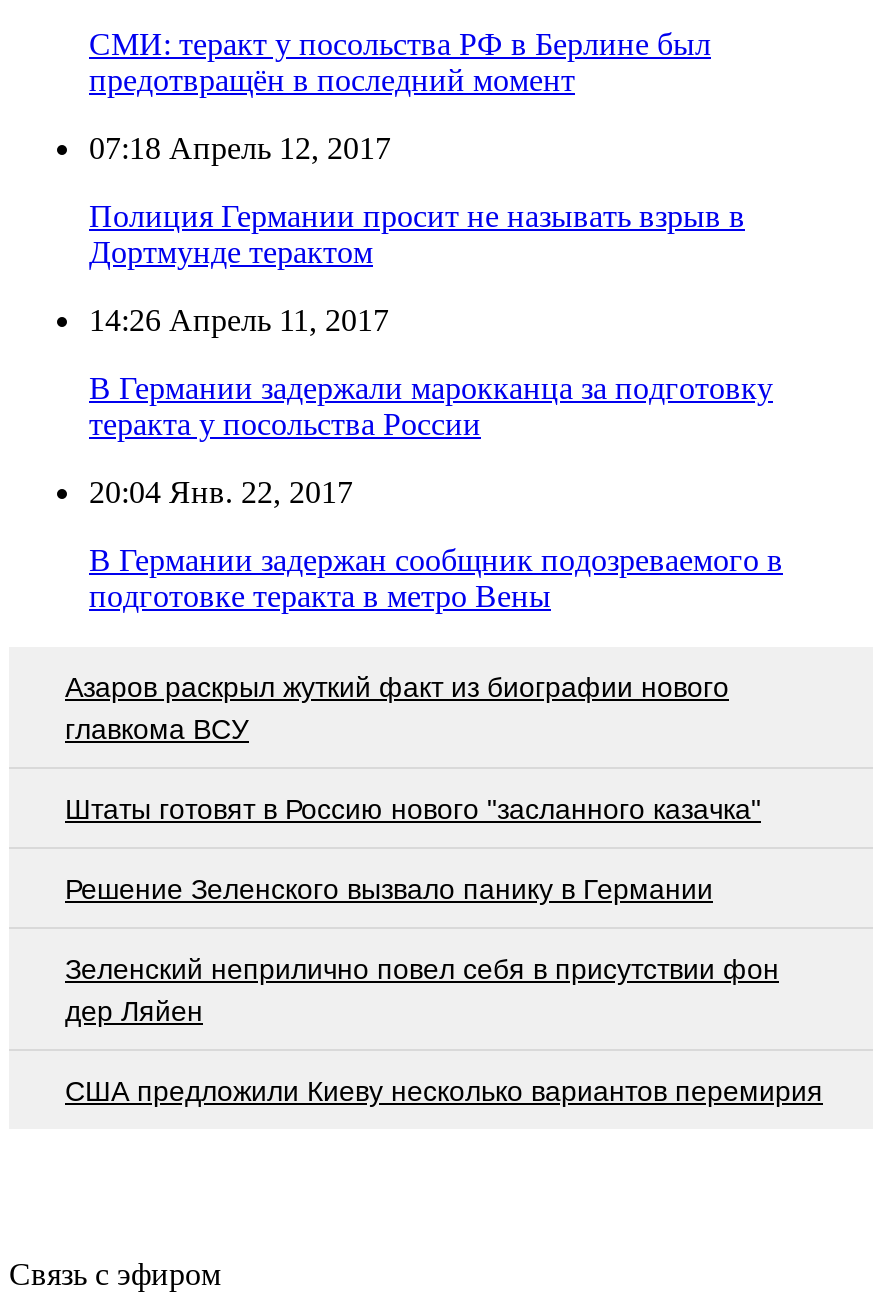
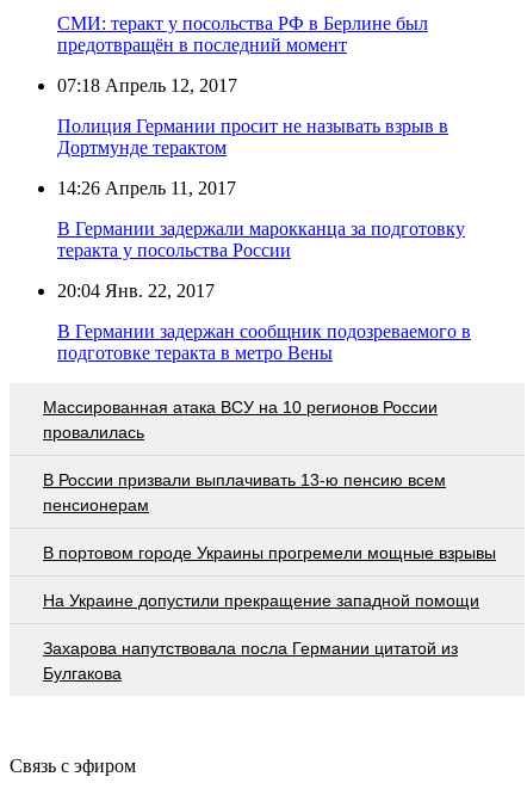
- Азаров раскрыл жуткий факт из биографии нового
- главкома ВСУ
+ Массированная атака ВСУ на 10 регионов России
+ провалилась

- Штаты готовят в Россию нового "засланного казачка"
+ В России призвали выплачивать 13-ю пенсию всем
+ пенсионерам

- Решение Зеленского вызвало панику в Германии
+ В портовом городе Украины прогремели мощные взрывы

- Зеленский неприлично повел cебя в присутствии фон
- дер Ляйен
+ На Украине допустили прекращение западной помощи

- США предложили Киеву несколько вариантов перемирия
+ Захарова напутствовала посла Германии цитатой из
+ Булгакова
